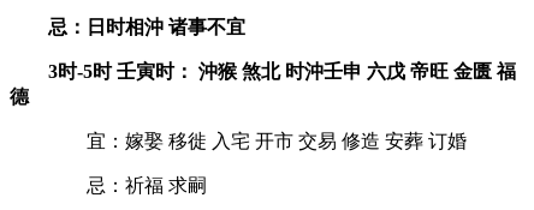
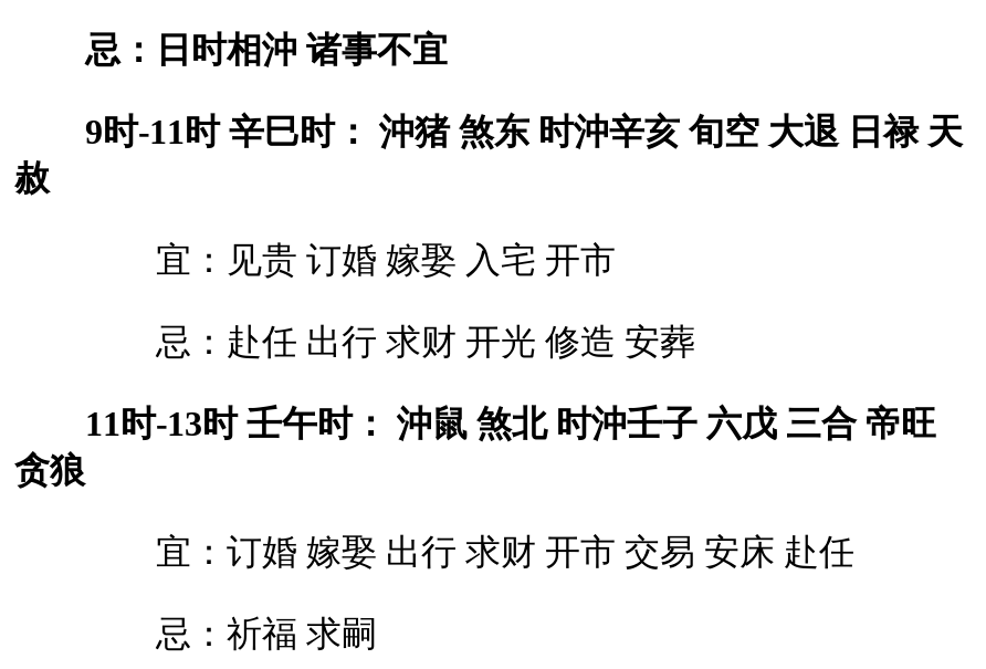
- 3时-5时 壬寅时： 沖猴 煞北 时沖壬申 六戊 帝旺 金匮 福
- 德
- 宜：嫁娶 移徙 入宅 开市 交易 修造 安葬 订婚
+ 9时-11时 辛巳时： 沖猪 煞东 时沖辛亥 旬空 大退 日禄 天
+ 赦
+ 宜：见贵 订婚 嫁娶 入宅 开市
+ 忌：赴任 出行 求财 开光 修造 安葬
+ 11时-13时 壬午时： 沖鼠 煞北 时沖壬子 六戊 三合 帝旺
+ 贪狼
+ 宜：订婚 嫁娶 出行 求财 开市 交易 安床 赴任
